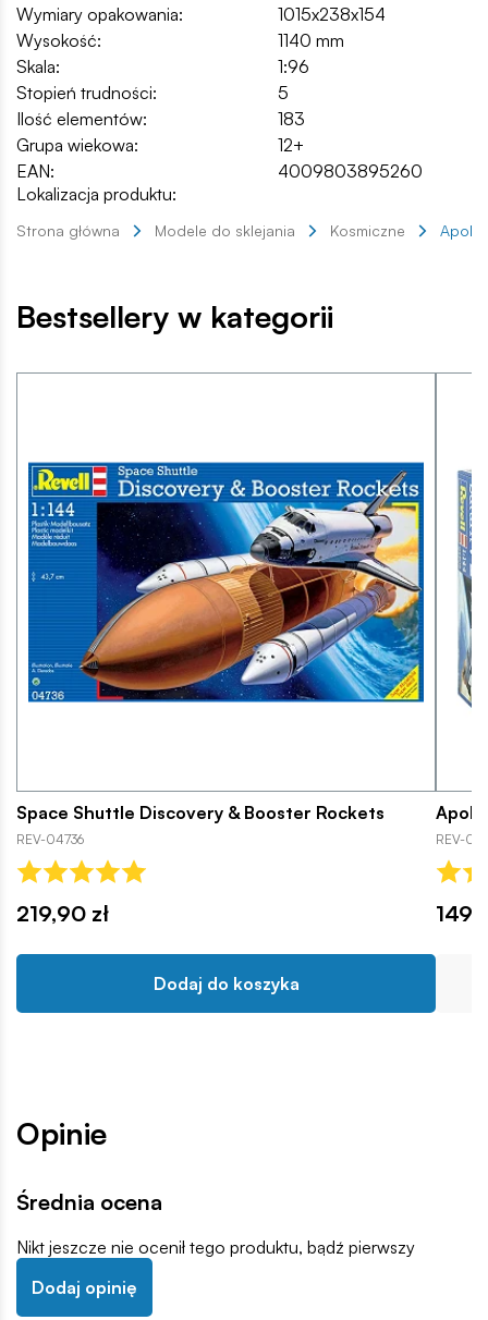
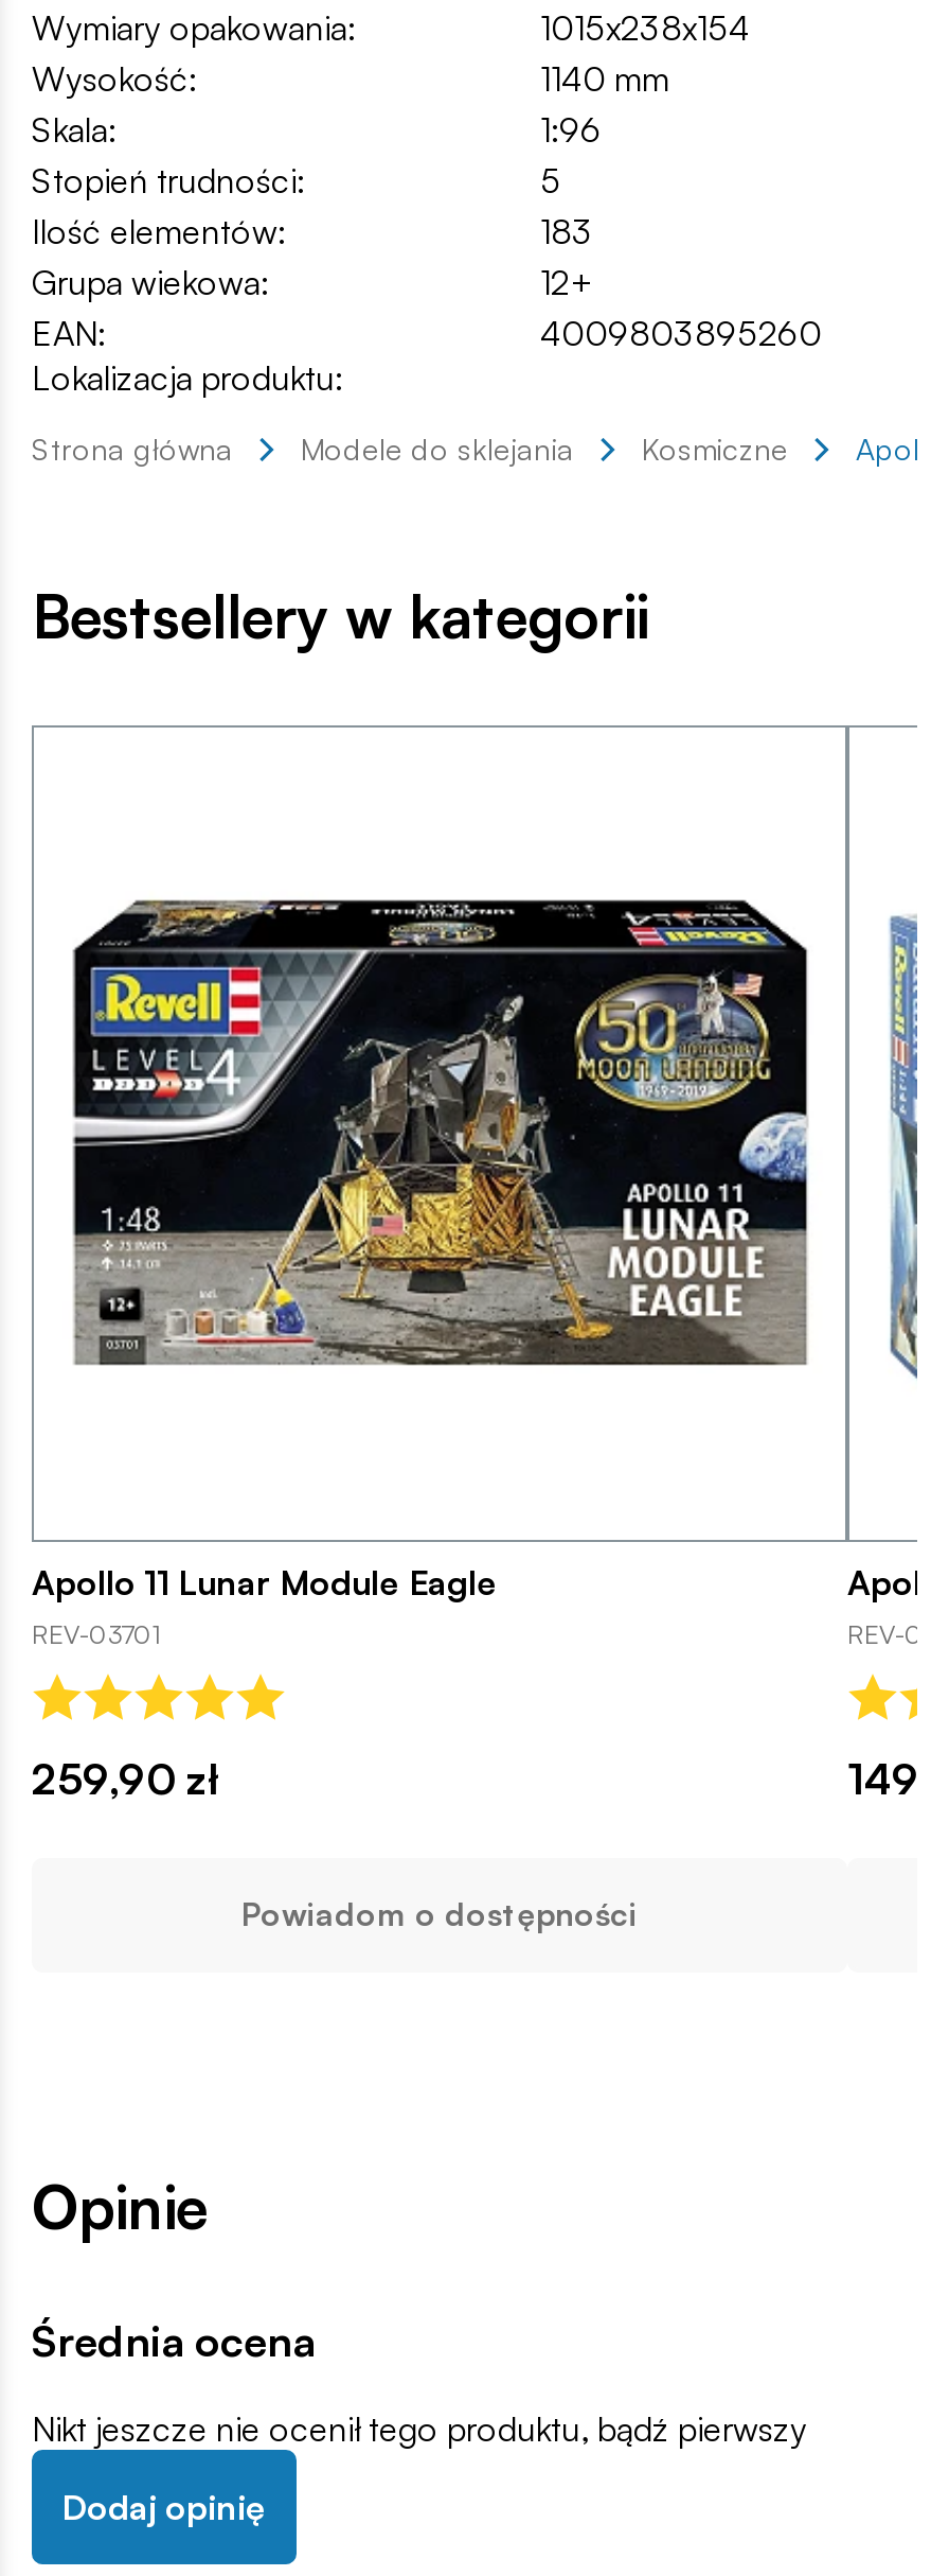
- [image]
+ [image]

- Space Shuttle Discovery & Booster Rockets
- REV-04736
+ Apollo 11 Lunar Module Eagle
+ REV-03701

- 219,90 zł
+ 259,90 zł

- Dodaj do koszyka
+ Powiadom o dostępności
